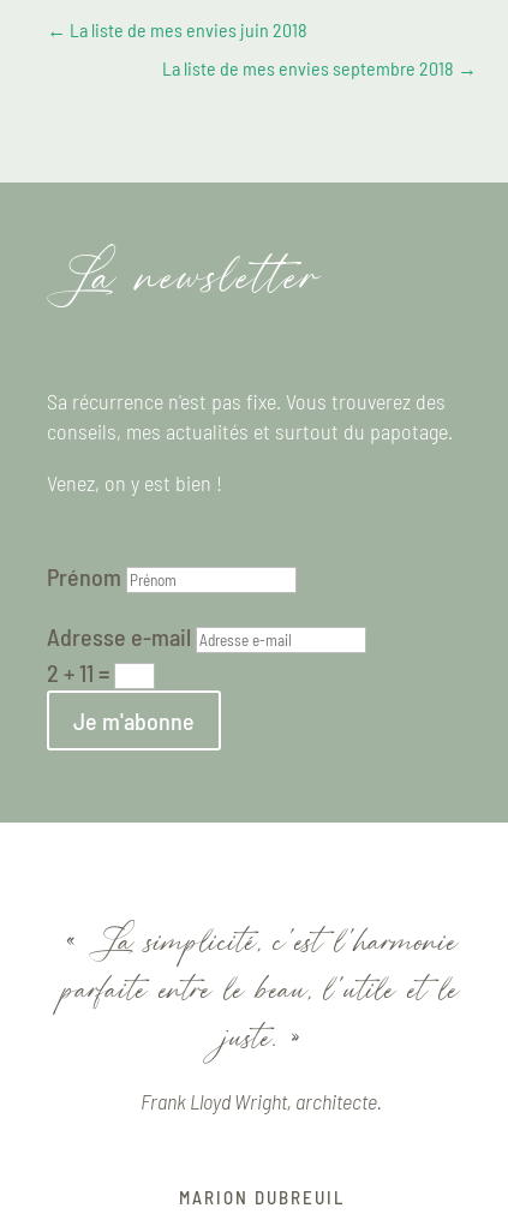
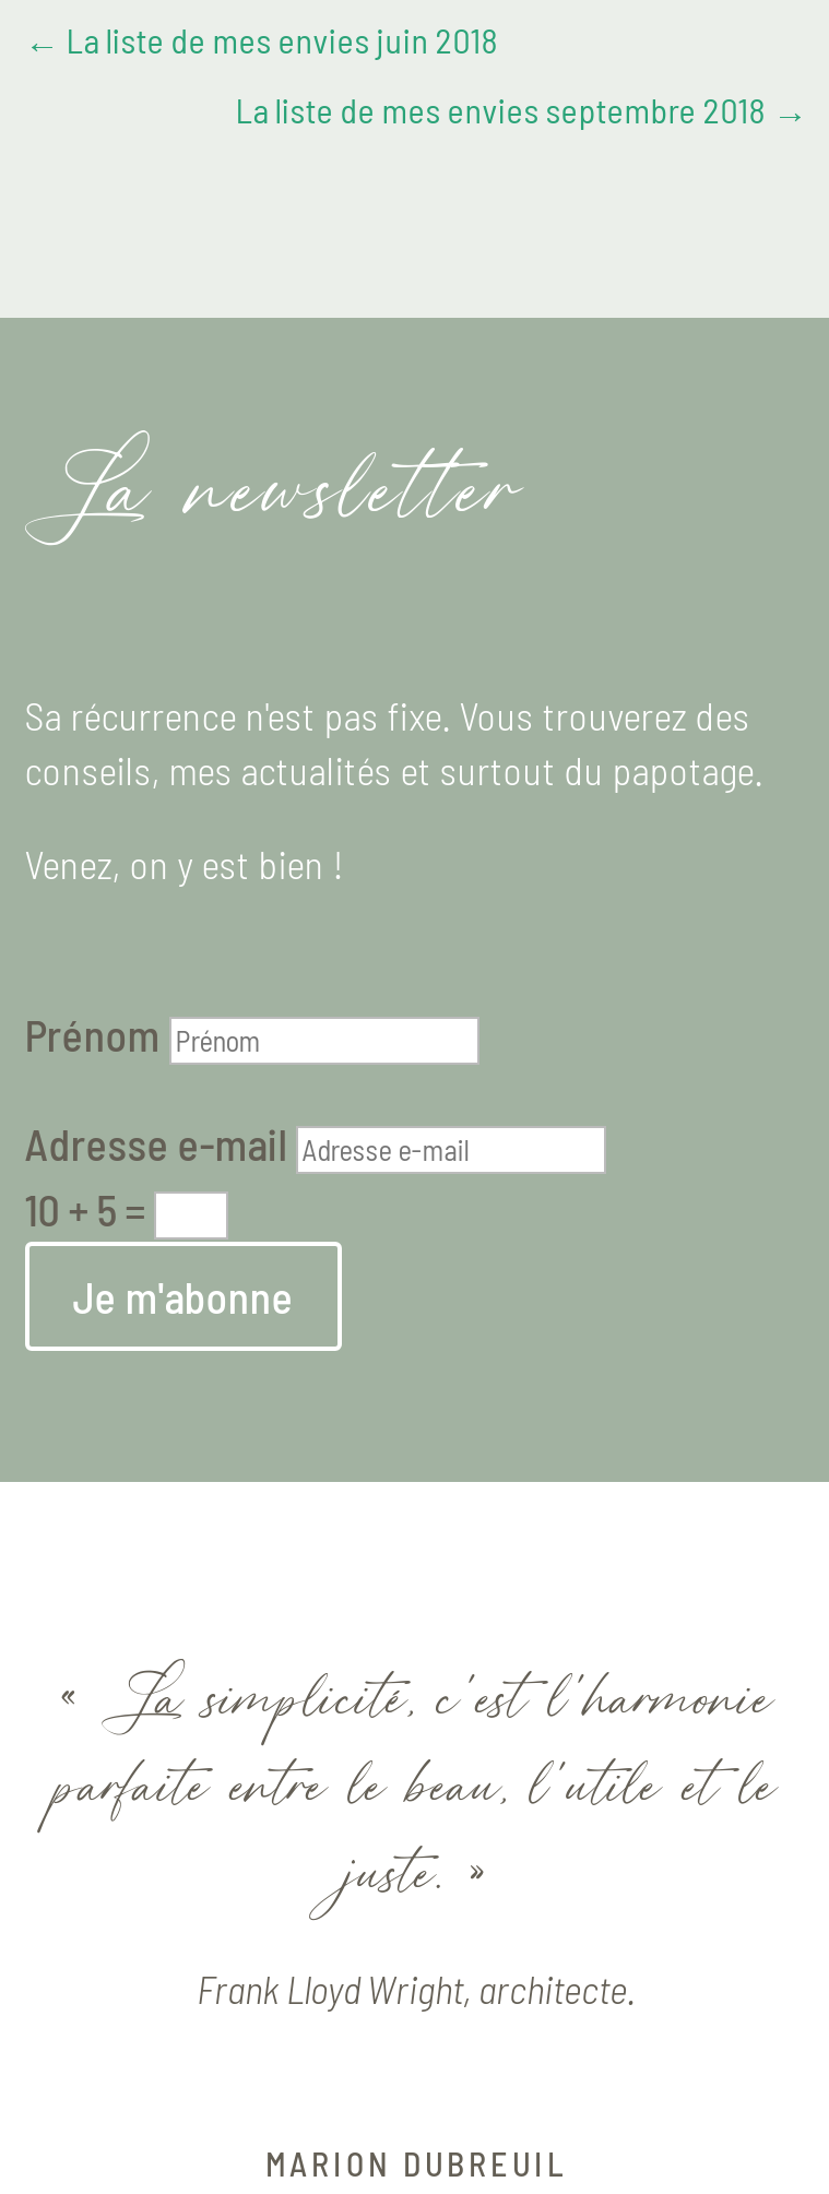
- 2 + 11 =
+ 10 + 5 =
